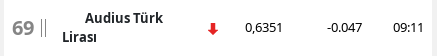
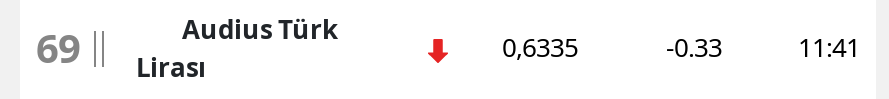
- 0,6351
+ 0,6335

- -0.047
+ -0.33

- 09:11
+ 11:41
